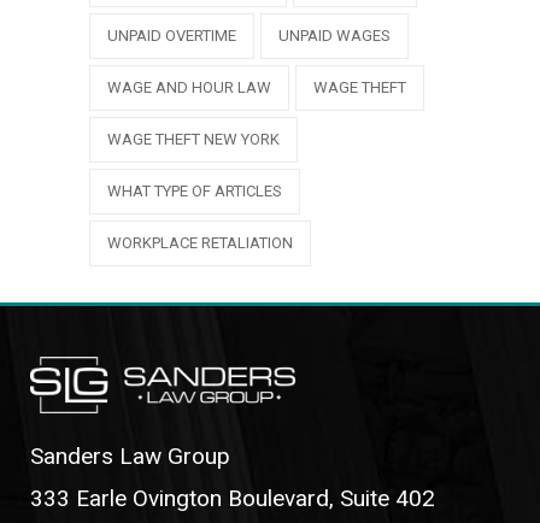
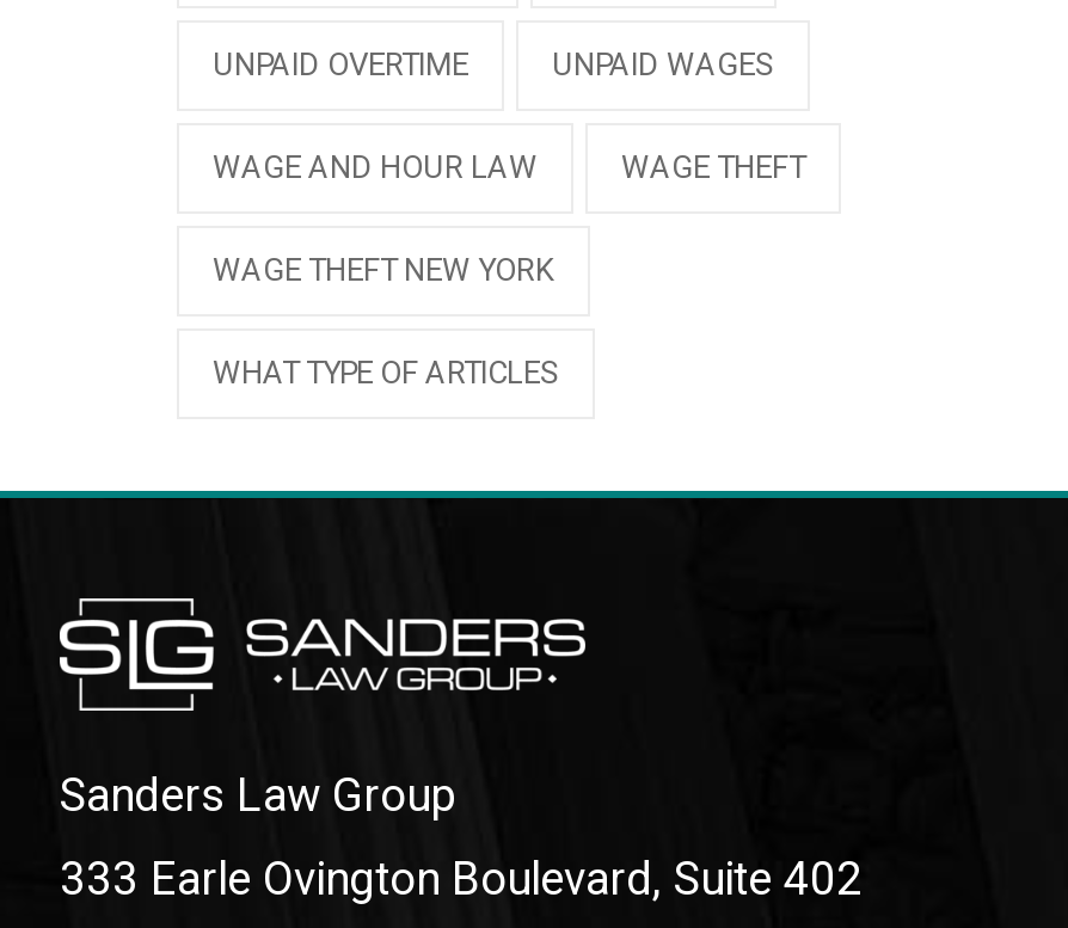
- WORKPLACE RETALIATION
